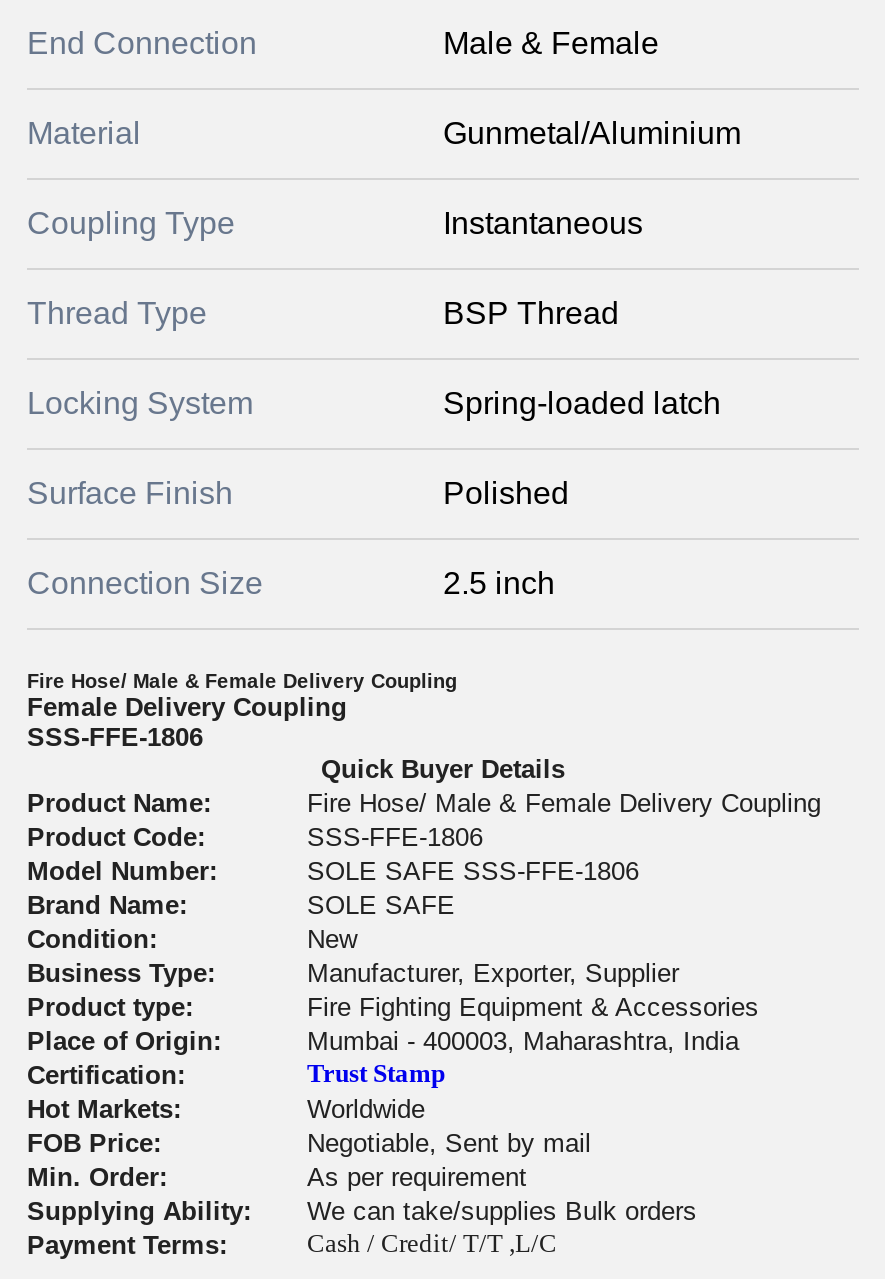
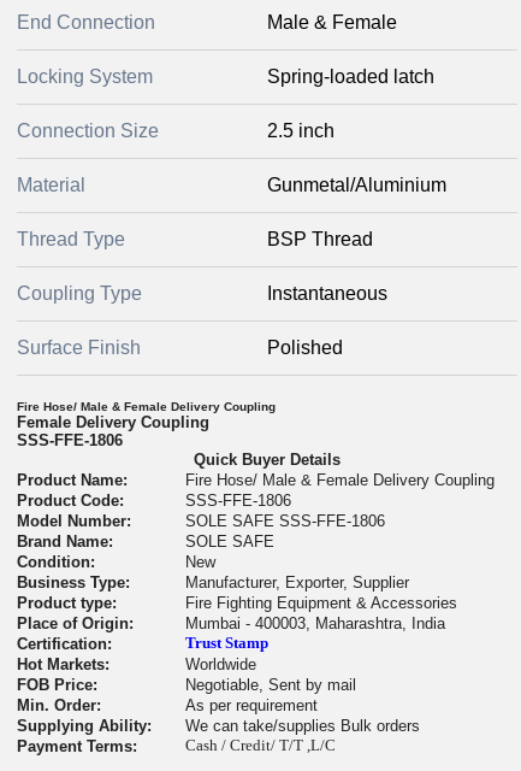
moved down: Material | Gunmetal/Aluminium | Thread Type | BSP Thread | Coupling Type | Instantaneous

moved up: Locking System | Spring-loaded latch

moved down: Surface Finish | Polished

moved up: Connection Size | 2.5 inch
